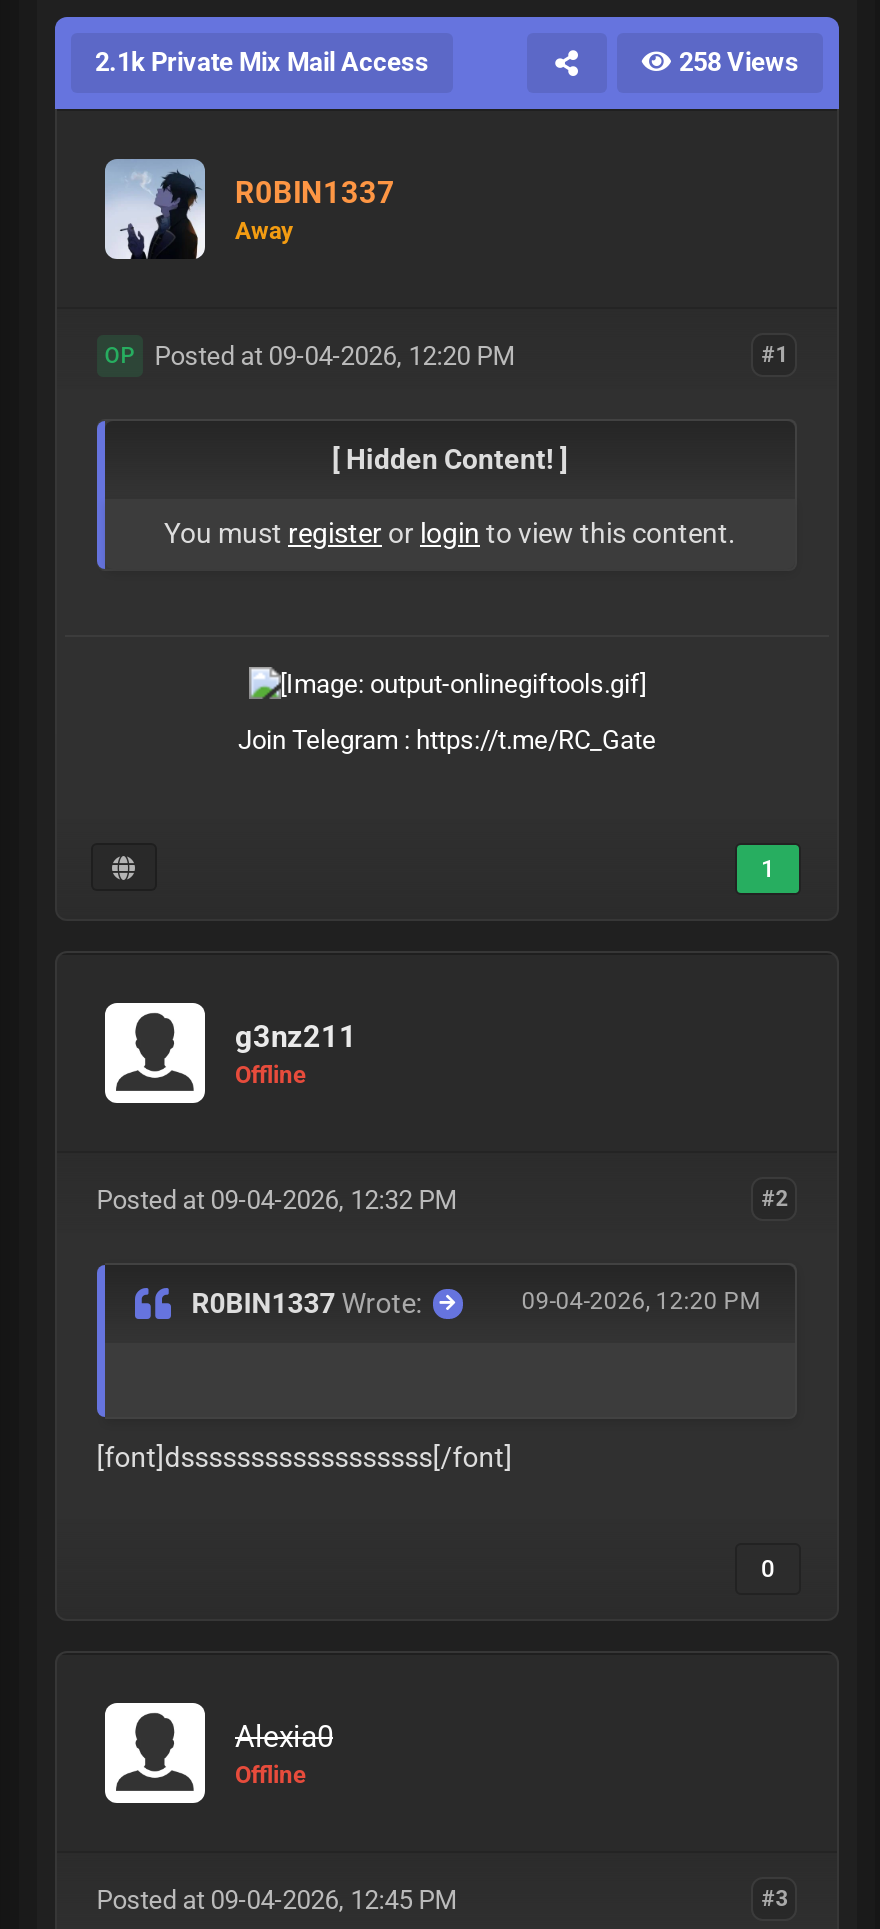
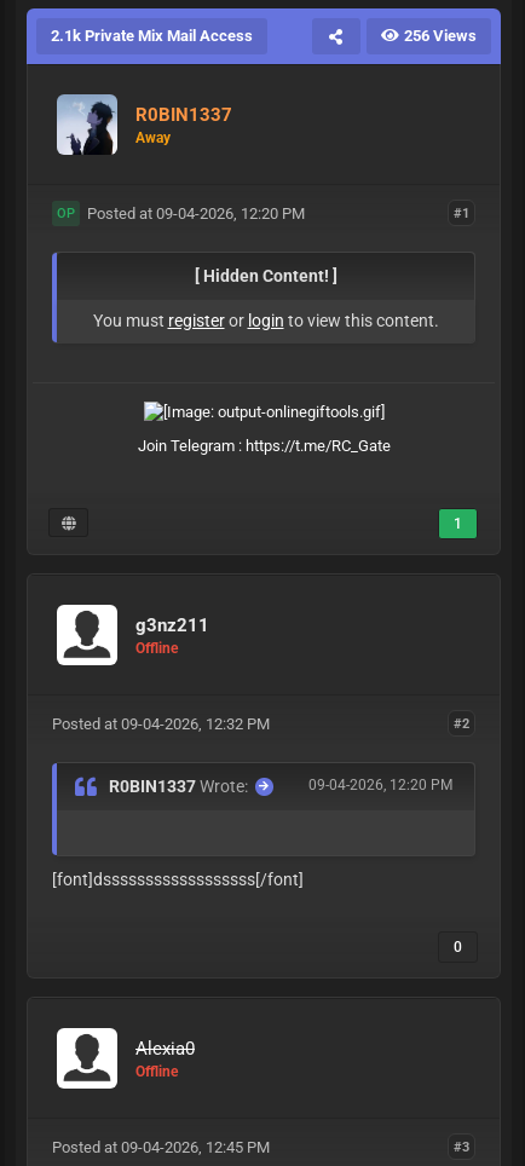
- 258 Views
+ 256 Views
